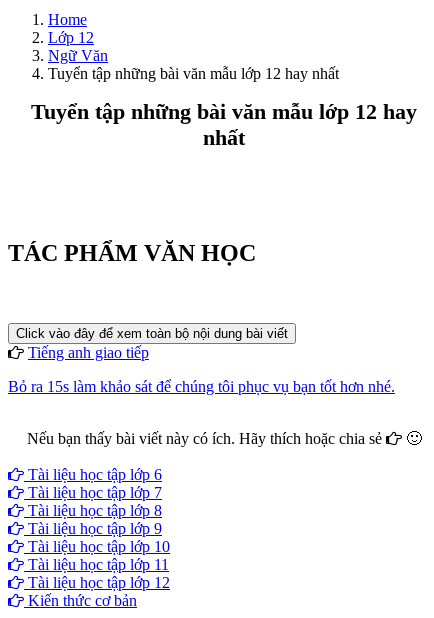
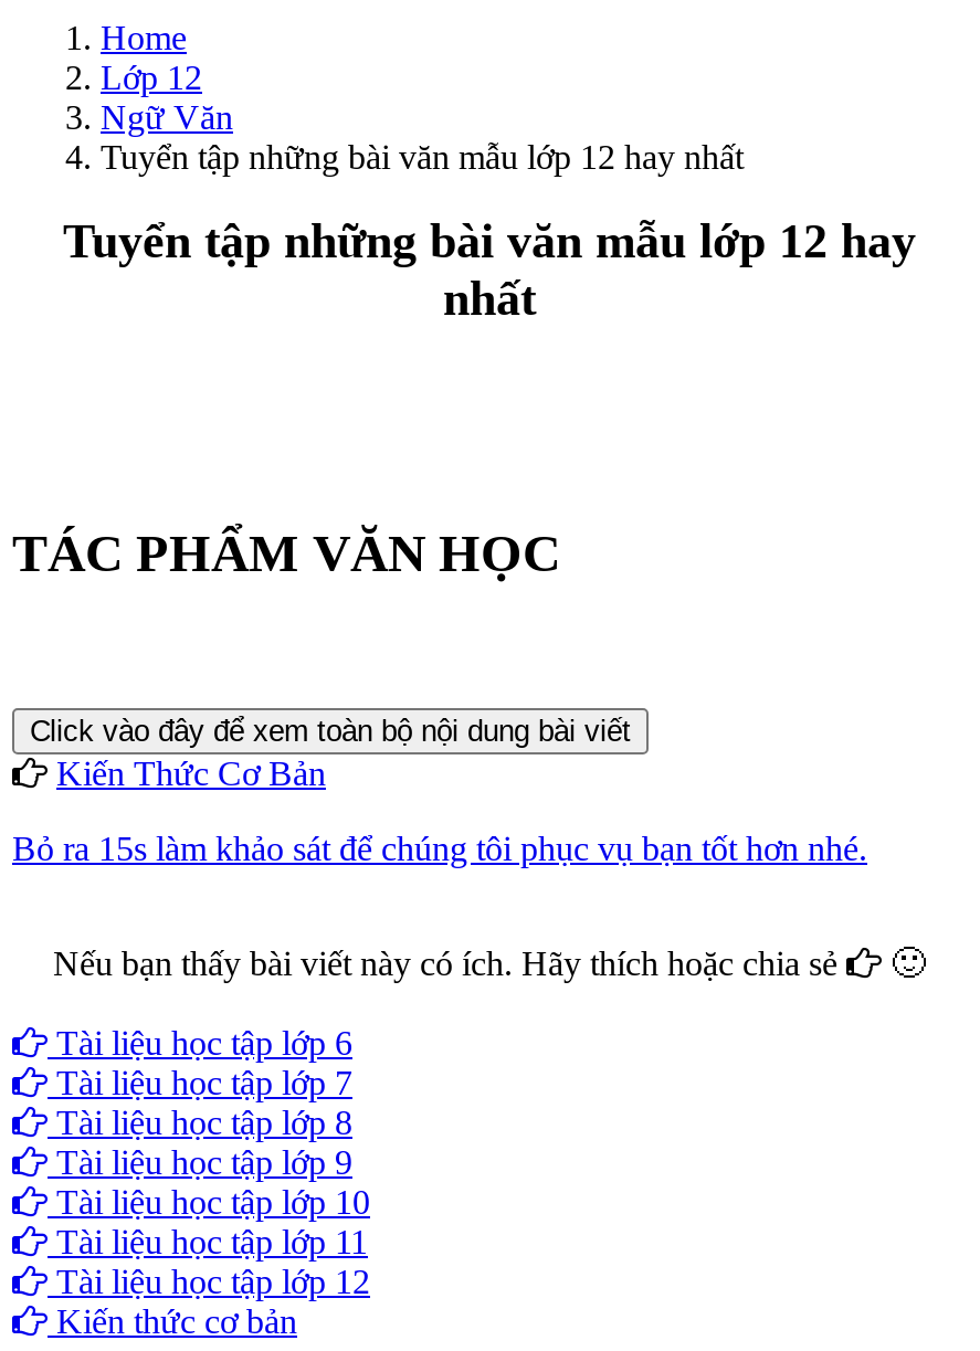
- Tiếng anh giao tiếp
+ Kiến Thức Cơ Bản
